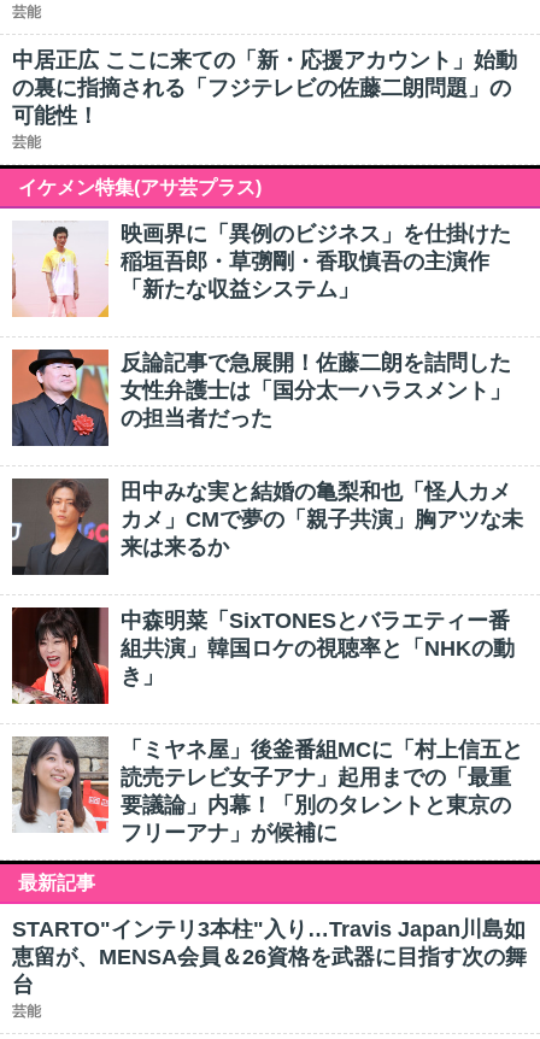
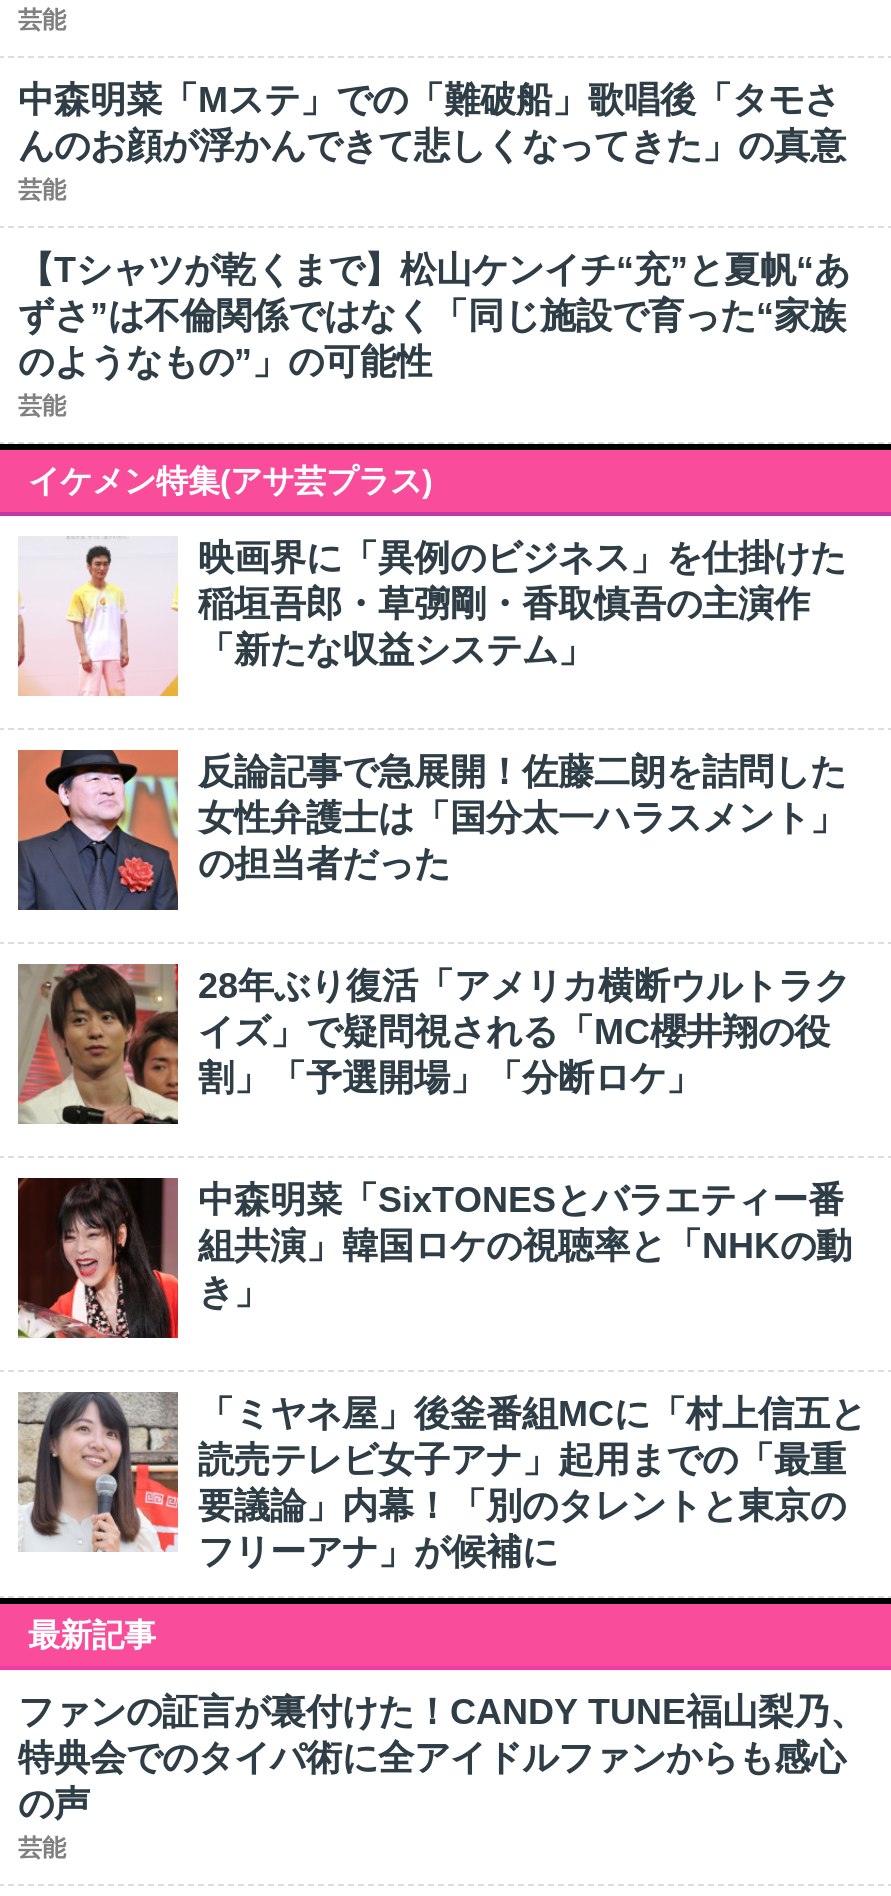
- 中居正広 ここに来ての「新・応援アカウント」始動
- の裏に指摘される「フジテレビの佐藤二朗問題」の
- 可能性！
+ 中森明菜「Mステ」での「難破船」歌唱後「タモさ
+ んのお顔が浮かんできて悲しくなってきた」の真意
+ 芸能
+ 【Tシャツが乾くまで】松山ケンイチ“充”と夏帆“あ
+ ずさ”は不倫関係ではなく「同じ施設で育った“家族
+ のようなもの”」の可能性

- [image]
- 田中みな実と結婚の亀梨和也「怪人カメ
- カメ」CMで夢の「親子共演」胸アツな未
- 来は来るか
+ [image]
+ 28年ぶり復活「アメリカ横断ウルトラク
+ イズ」で疑問視される「MC櫻井翔の役
+ 割」「予選開場」「分断ロケ」

- STARTO"インテリ3本柱"入り…Travis Japan川島如
- 恵留が、MENSA会員＆26資格を武器に目指す次の舞
- 台
+ ファンの証言が裏付けた！CANDY TUNE福山梨乃、
+ 特典会でのタイパ術に全アイドルファンからも感心
+ の声
